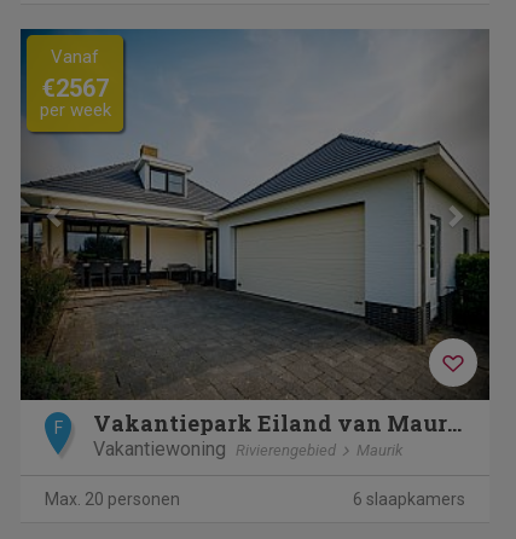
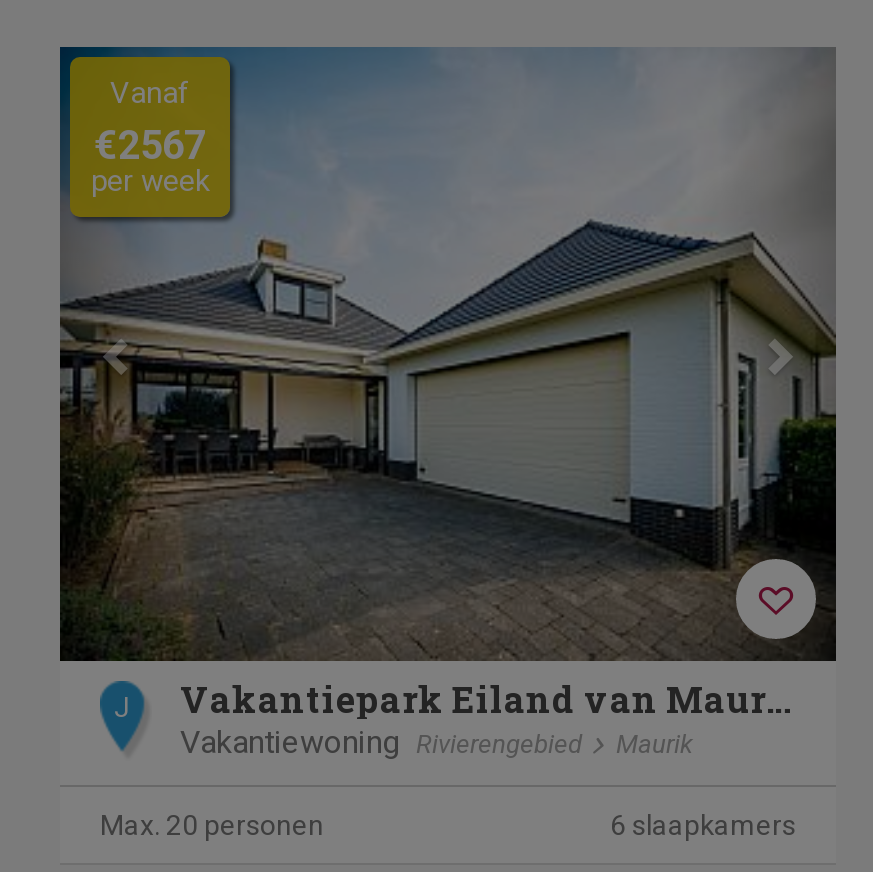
- F
+ J
